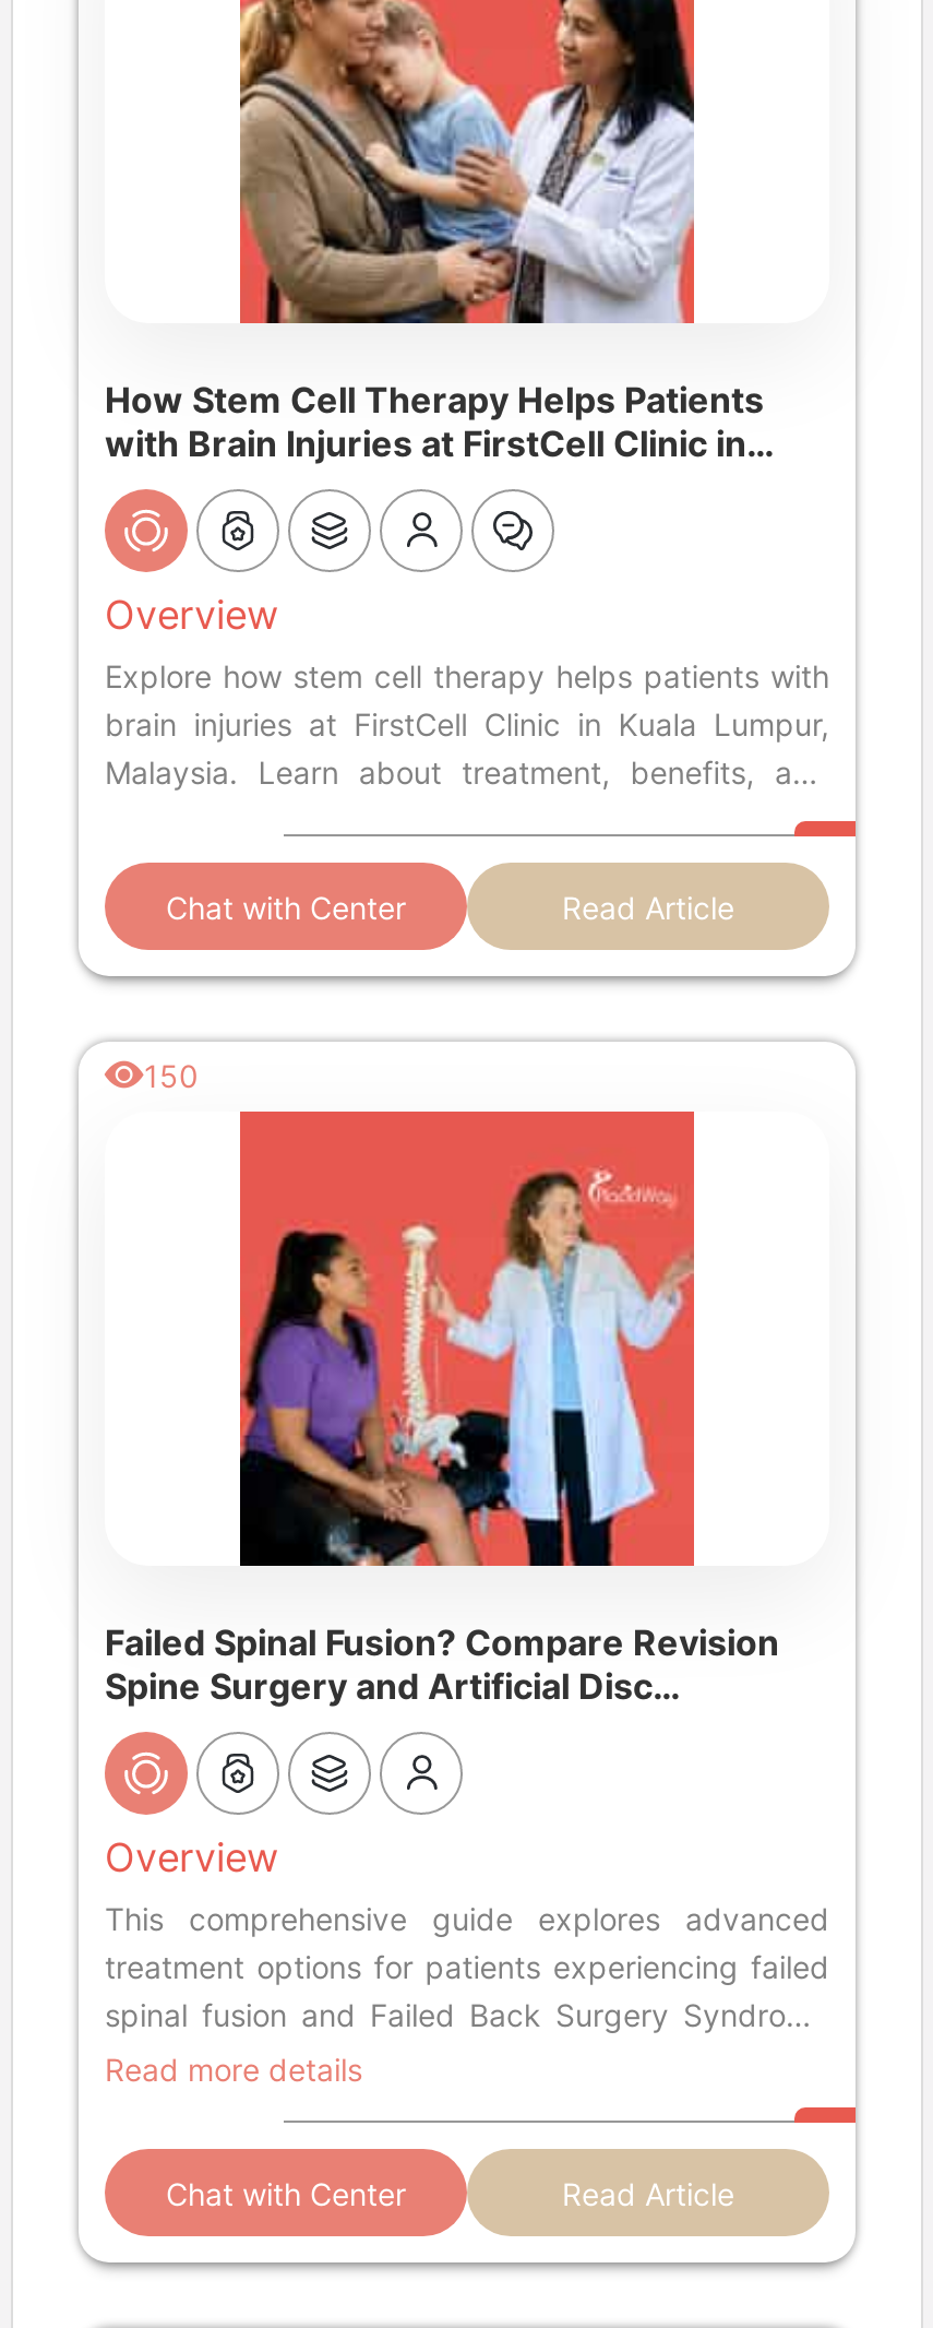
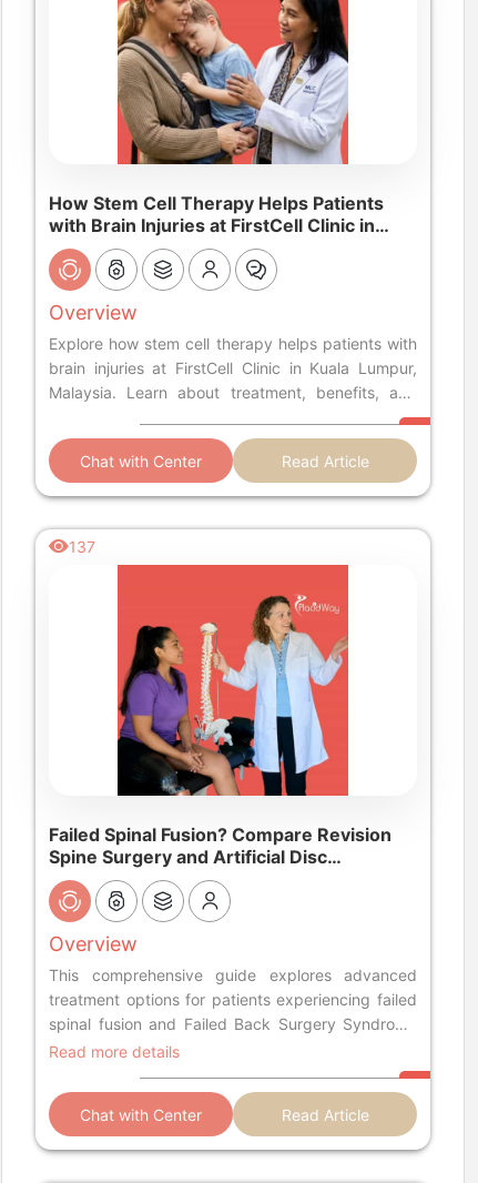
- 150
+ 137
